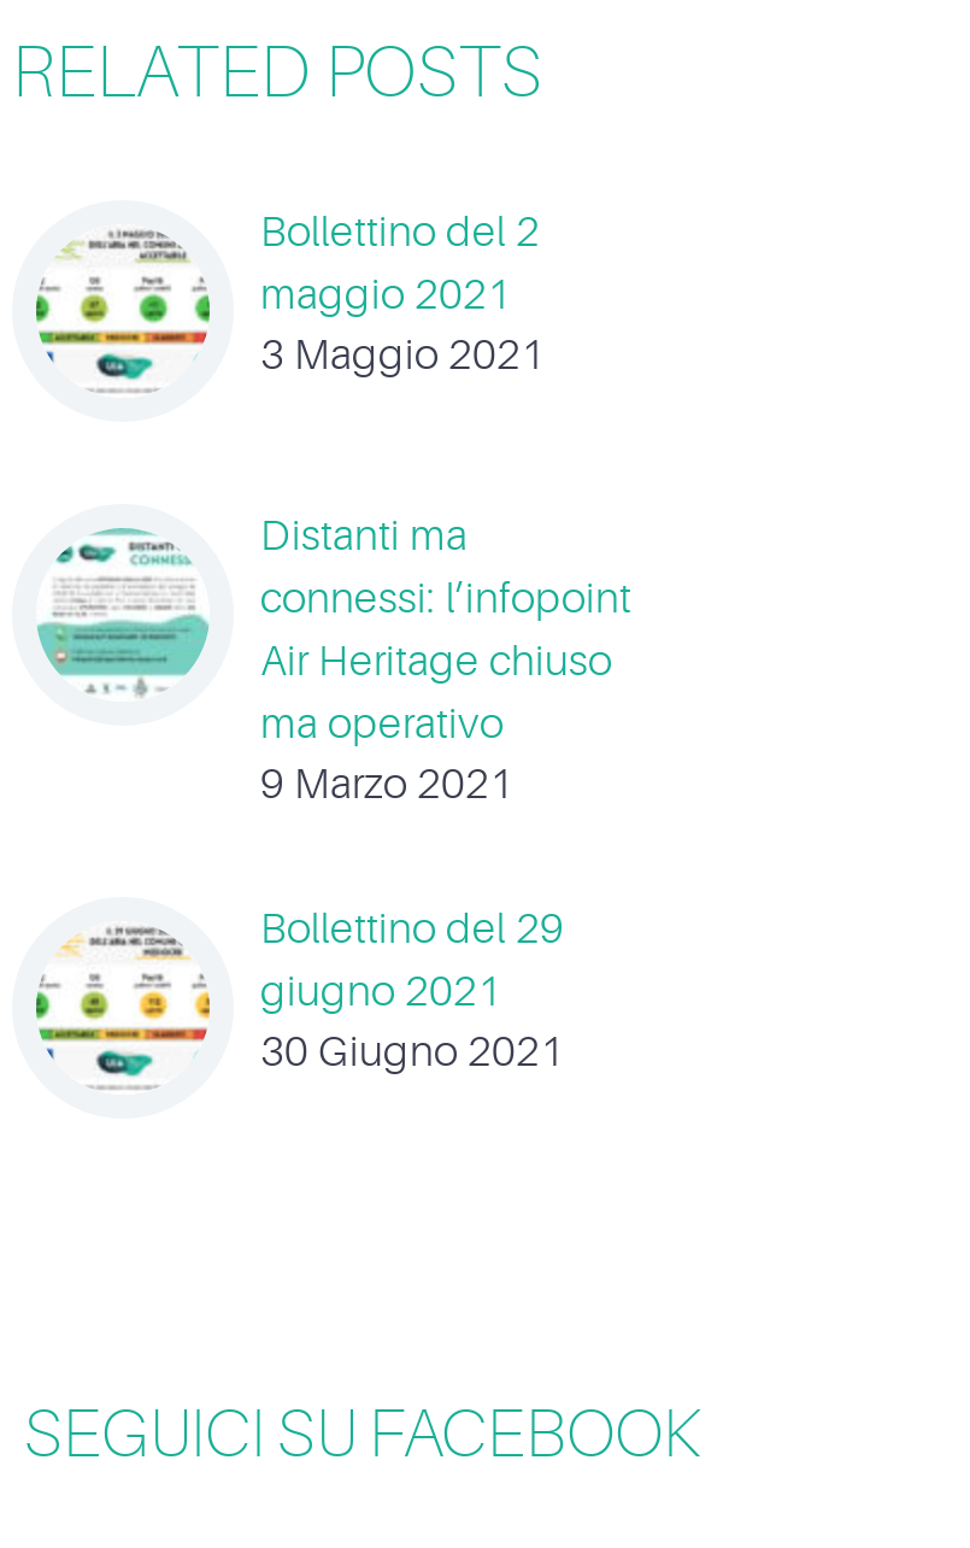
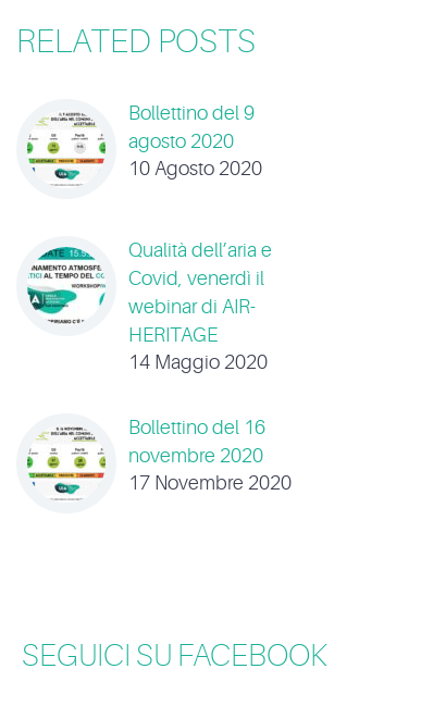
- Bollettino del 2
- maggio 2021
- 3 Maggio 2021
+ Bollettino del 9
+ agosto 2020
+ 10 Agosto 2020

- [image]
- Distanti ma
- connessi: l’infopoint
- Air Heritage chiuso
- ma operativo
- 9 Marzo 2021
+ [image]
+ Qualità dell’aria e
+ Covid, venerdì il
+ webinar di AIR-
+ HERITAGE
+ 14 Maggio 2020

- Bollettino del 29
- giugno 2021
- 30 Giugno 2021
+ Bollettino del 16
+ novembre 2020
+ 17 Novembre 2020
